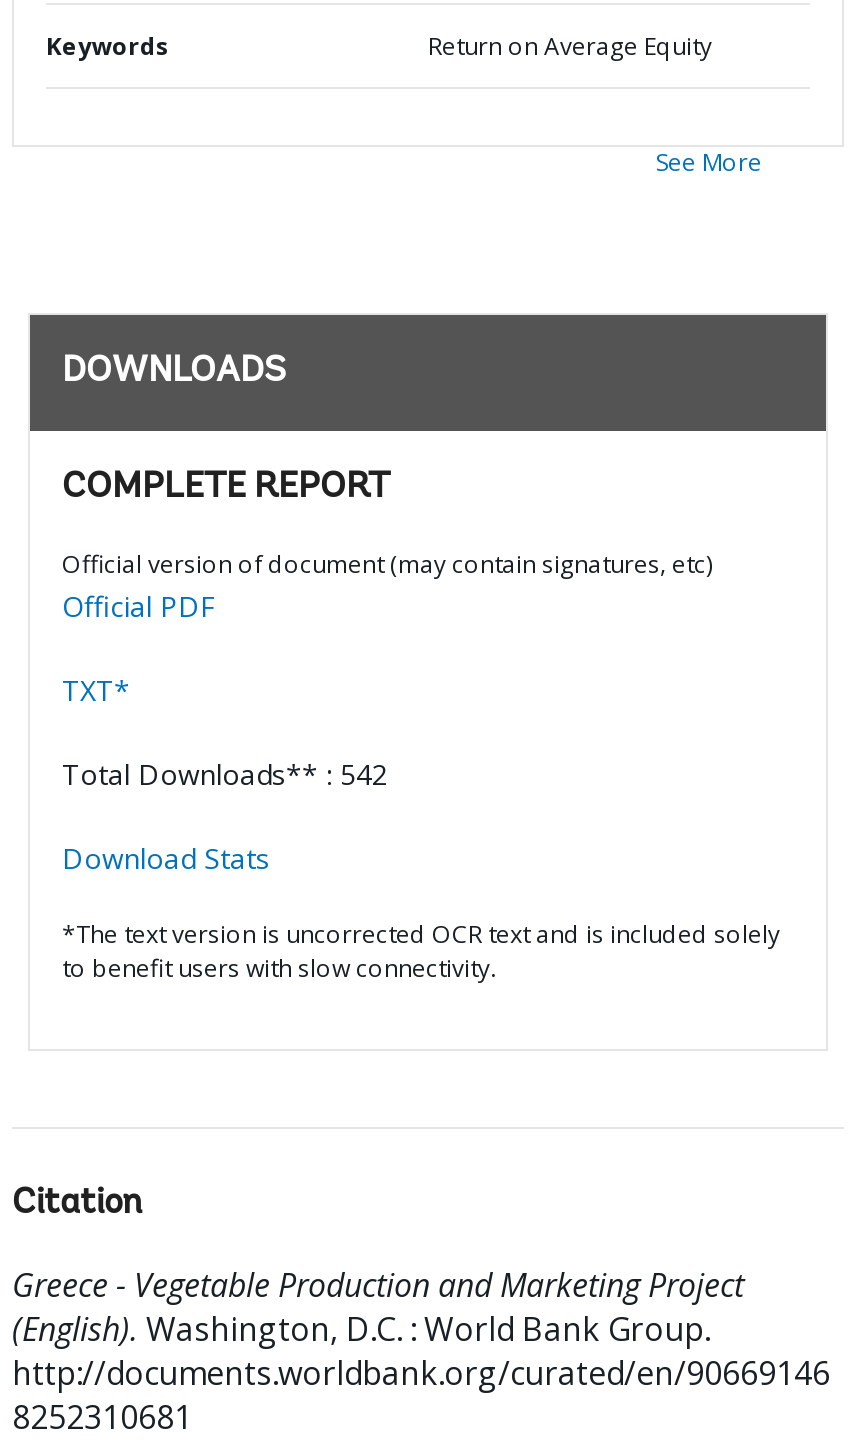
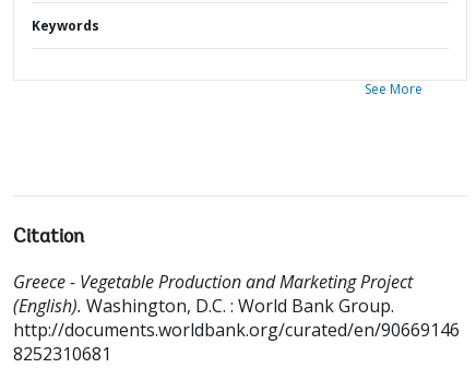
- Return on Average Equity

- DOWNLOADS
- COMPLETE REPORT
- Official version of document (may contain signatures, etc)
- Official PDF
- TXT*
- Total Downloads** : 542
- Download Stats
- *The text version is uncorrected OCR text and is included solely
- to benefit users with slow connectivity.
